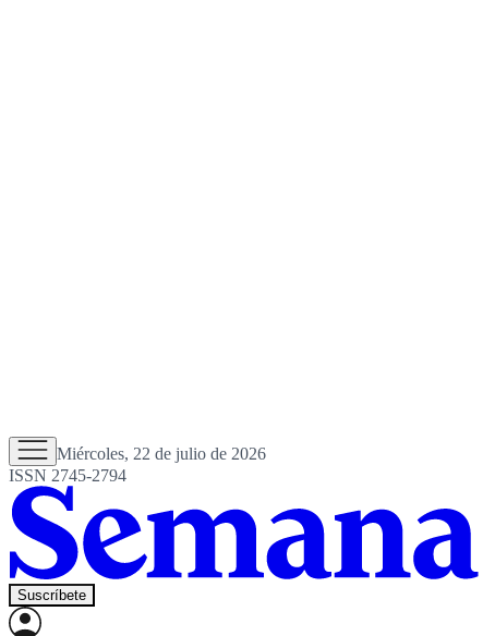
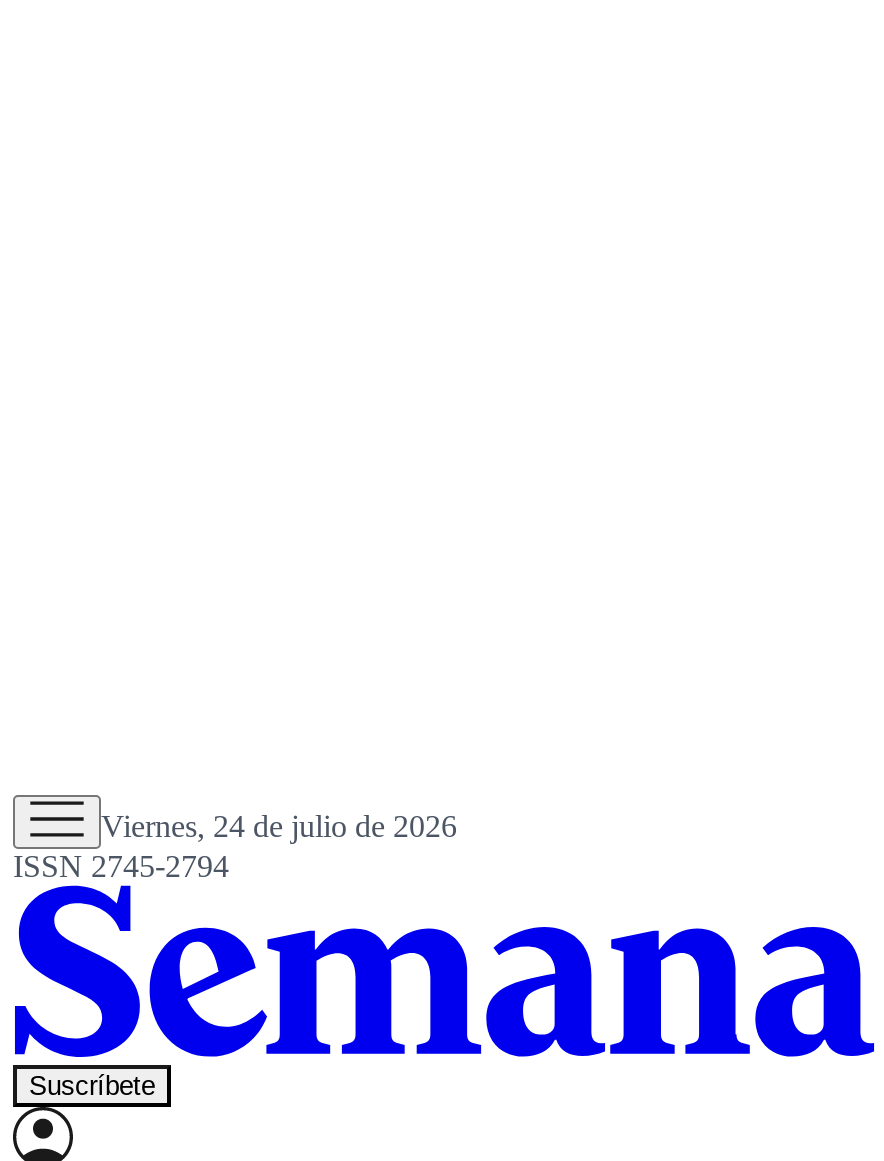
- Miércoles, 22 de julio de 2026
+ Viernes, 24 de julio de 2026
